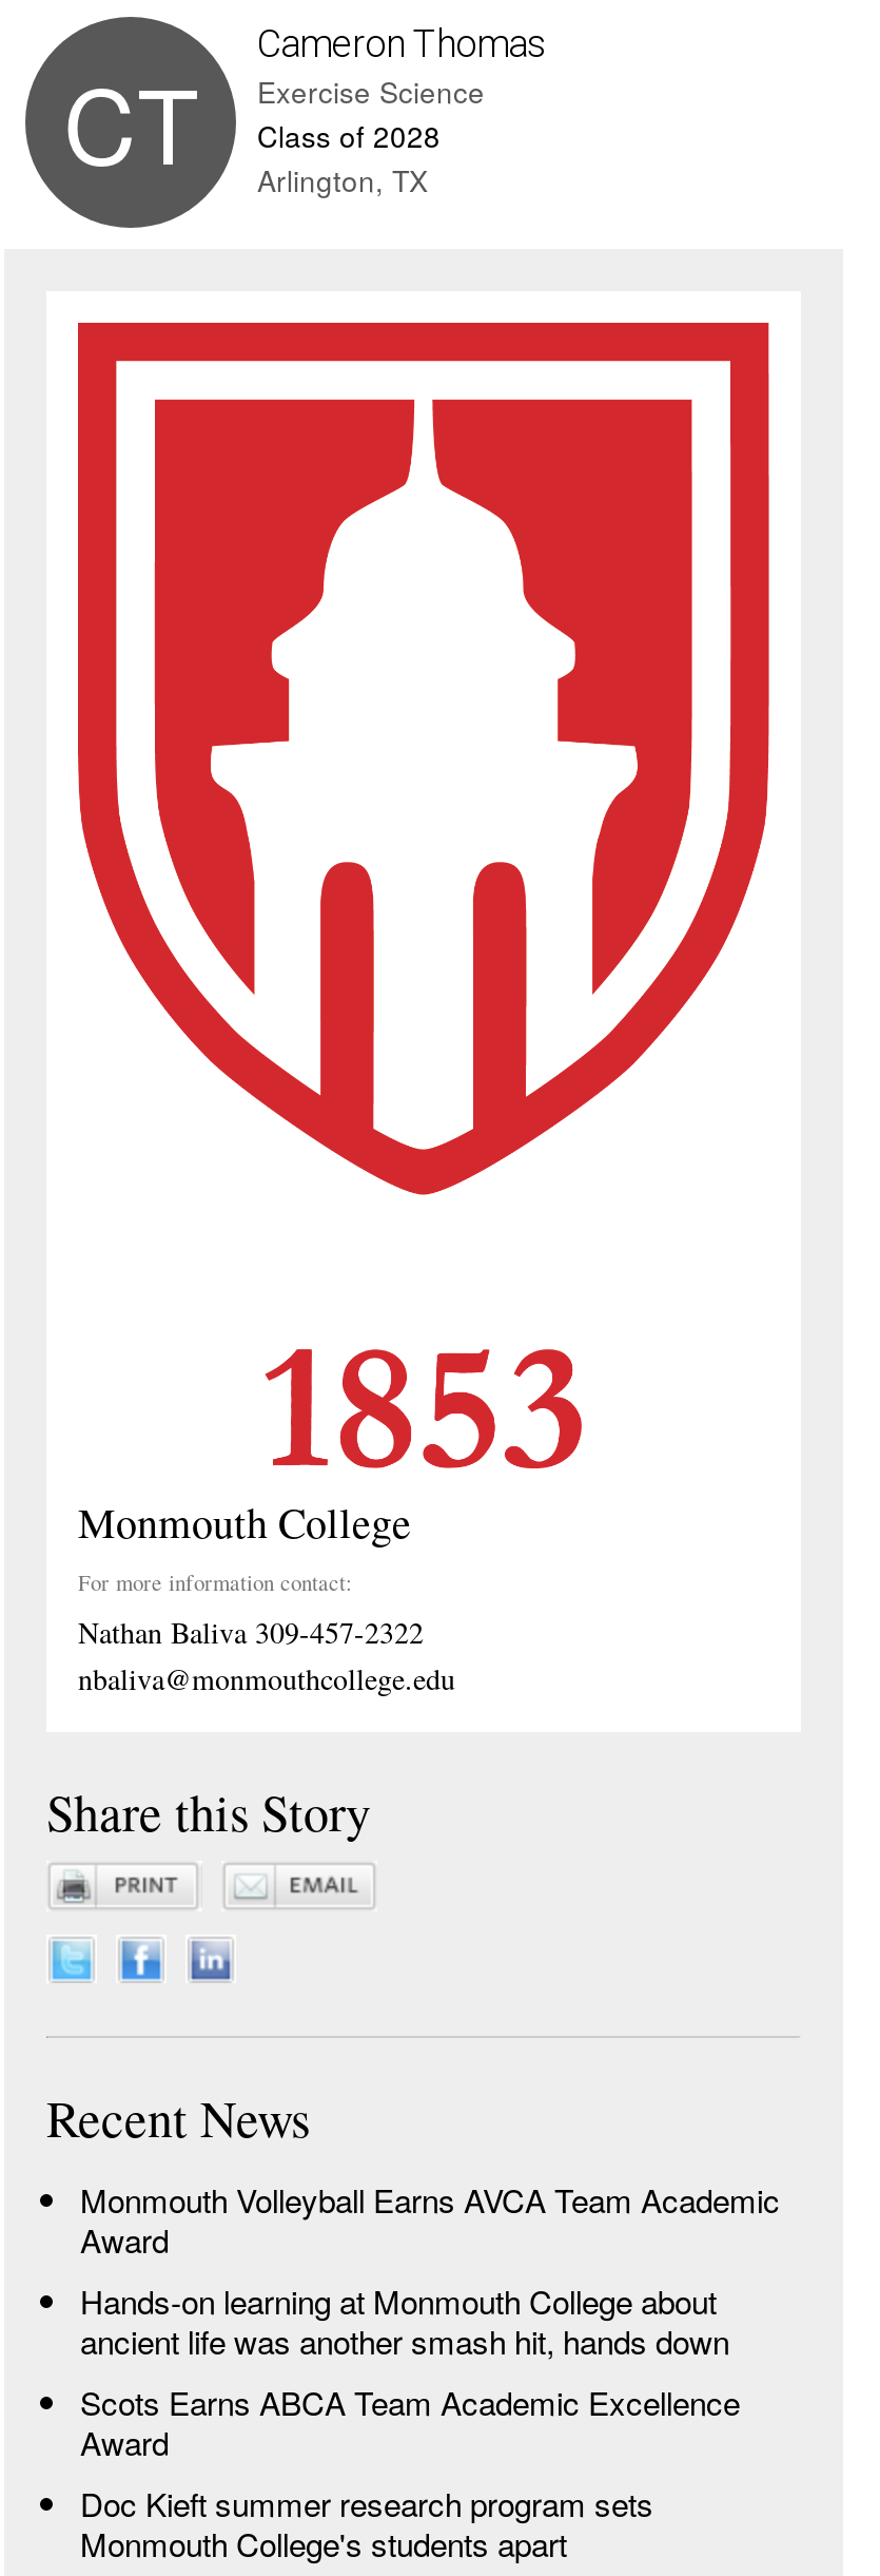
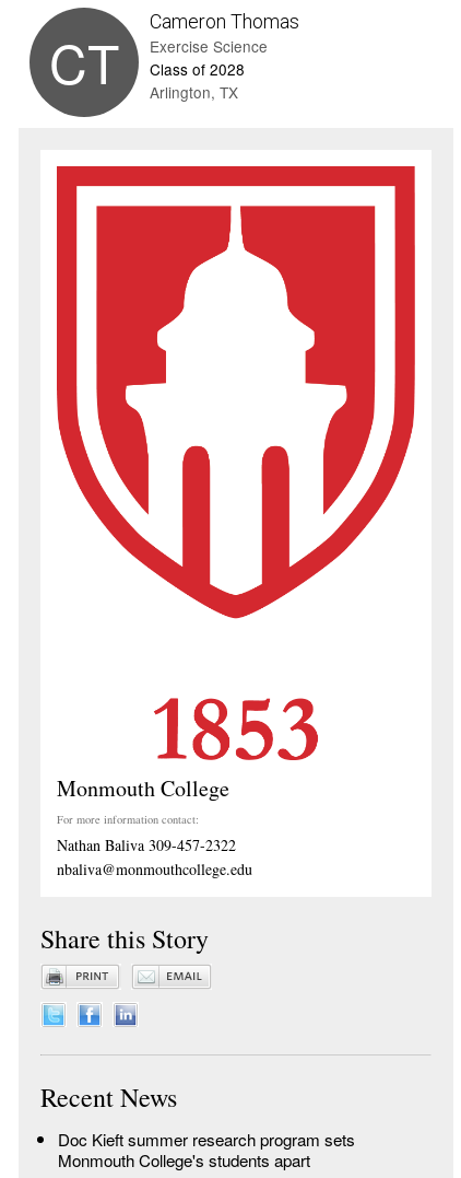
- Monmouth Volleyball Earns AVCA Team Academic
- Award
- Hands-on learning at Monmouth College about
- ancient life was another smash hit, hands down
- Scots Earns ABCA Team Academic Excellence
- Award
